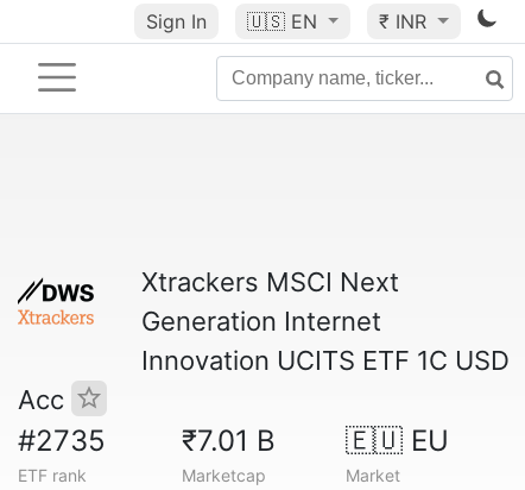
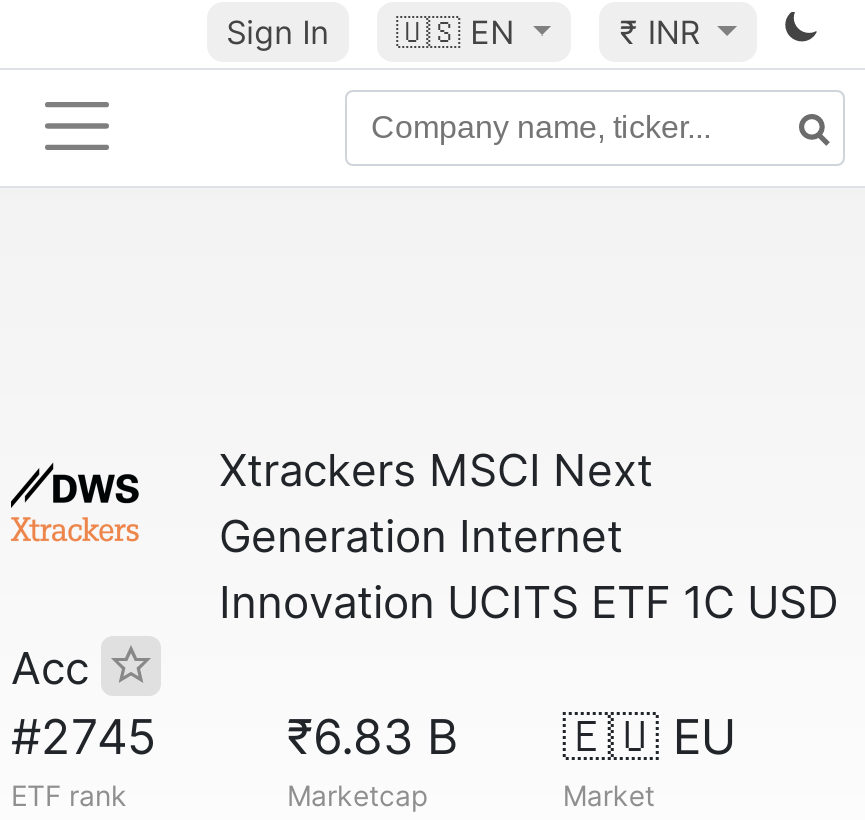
- #2735
+ #2745

- ₹7.01 B
+ ₹6.83 B
